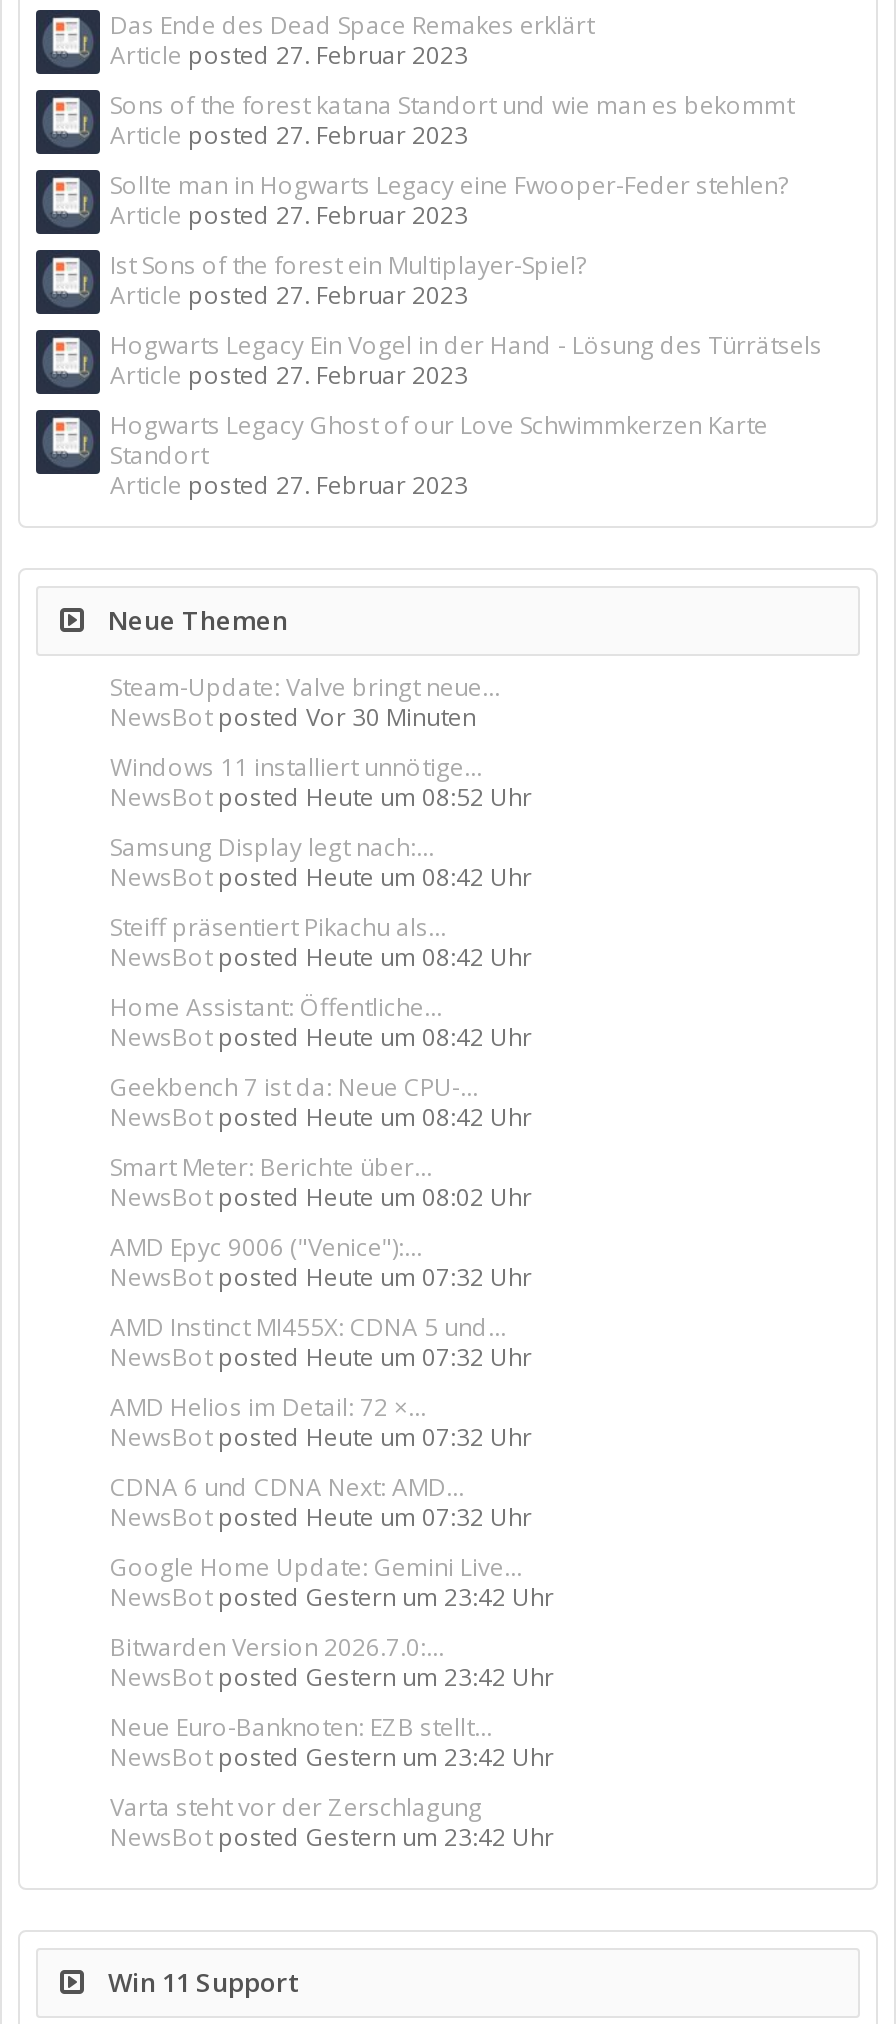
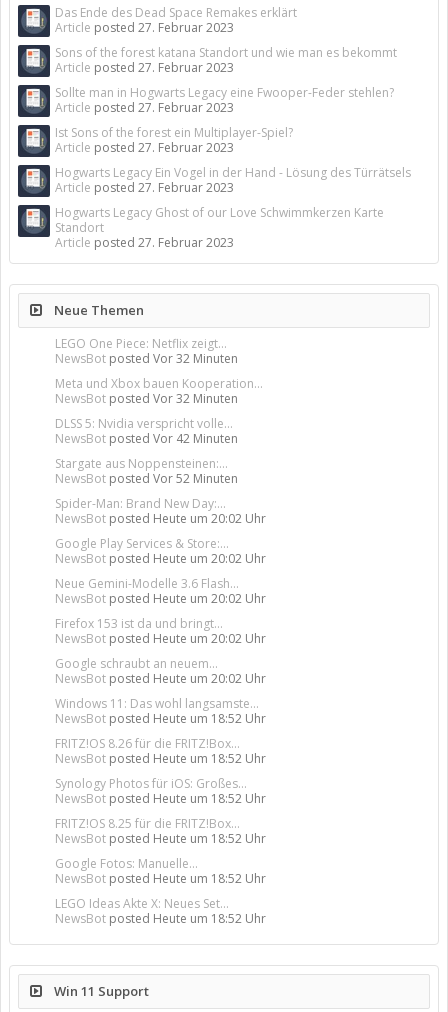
- Steam-Update: Valve bringt neue...
- NewsBot posted Vor 30 Minuten
+ LEGO One Piece: Netflix zeigt...
+ NewsBot posted Vor 32 Minuten

- Windows 11 installiert unnötige...
- NewsBot posted Heute um 08:52 Uhr
+ Meta und Xbox bauen Kooperation...
+ NewsBot posted Vor 32 Minuten

- Samsung Display legt nach:...
- NewsBot posted Heute um 08:42 Uhr
+ DLSS 5: Nvidia verspricht volle...
+ NewsBot posted Vor 42 Minuten

- Steiff präsentiert Pikachu als...
- NewsBot posted Heute um 08:42 Uhr
+ Stargate aus Noppensteinen:...
+ NewsBot posted Vor 52 Minuten

- Home Assistant: Öffentliche...
- NewsBot posted Heute um 08:42 Uhr
+ Spider-Man: Brand New Day:...
+ NewsBot posted Heute um 20:02 Uhr

- Geekbench 7 ist da: Neue CPU-...
- NewsBot posted Heute um 08:42 Uhr
+ Google Play Services & Store:...
+ NewsBot posted Heute um 20:02 Uhr

- Smart Meter: Berichte über...
- NewsBot posted Heute um 08:02 Uhr
+ Neue Gemini-Modelle 3.6 Flash...
+ NewsBot posted Heute um 20:02 Uhr

- AMD Epyc 9006 ("Venice"):...
- NewsBot posted Heute um 07:32 Uhr
+ Firefox 153 ist da und bringt...
+ NewsBot posted Heute um 20:02 Uhr

- AMD Instinct MI455X: CDNA 5 und...
- NewsBot posted Heute um 07:32 Uhr
+ Google schraubt an neuem...
+ NewsBot posted Heute um 20:02 Uhr

- AMD Helios im Detail: 72 ×...
- NewsBot posted Heute um 07:32 Uhr
+ Windows 11: Das wohl langsamste...
+ NewsBot posted Heute um 18:52 Uhr

- CDNA 6 und CDNA Next: AMD...
- NewsBot posted Heute um 07:32 Uhr
+ FRITZ!OS 8.26 für die FRITZ!Box...
+ NewsBot posted Heute um 18:52 Uhr

- Google Home Update: Gemini Live...
- NewsBot posted Gestern um 23:42 Uhr
+ Synology Photos für iOS: Großes...
+ NewsBot posted Heute um 18:52 Uhr

- Bitwarden Version 2026.7.0:...
- NewsBot posted Gestern um 23:42 Uhr
+ FRITZ!OS 8.25 für die FRITZ!Box...
+ NewsBot posted Heute um 18:52 Uhr

- Neue Euro-Banknoten: EZB stellt...
- NewsBot posted Gestern um 23:42 Uhr
+ Google Fotos: Manuelle...
+ NewsBot posted Heute um 18:52 Uhr

- Varta steht vor der Zerschlagung
- NewsBot posted Gestern um 23:42 Uhr
+ LEGO Ideas Akte X: Neues Set...
+ NewsBot posted Heute um 18:52 Uhr
